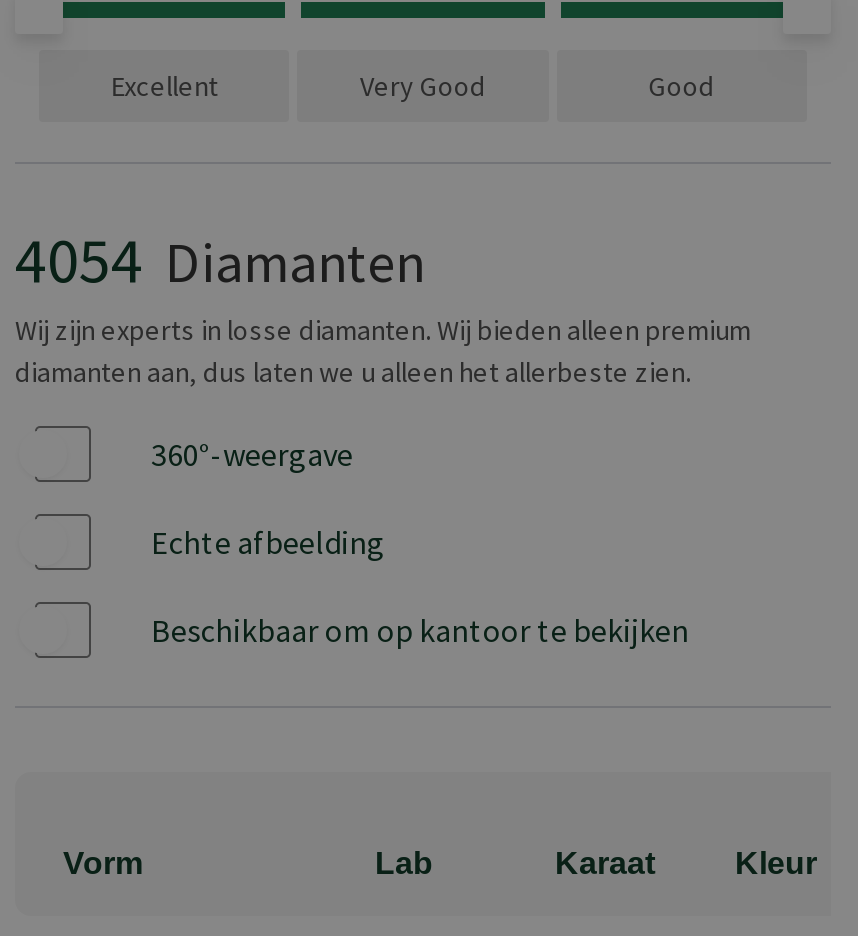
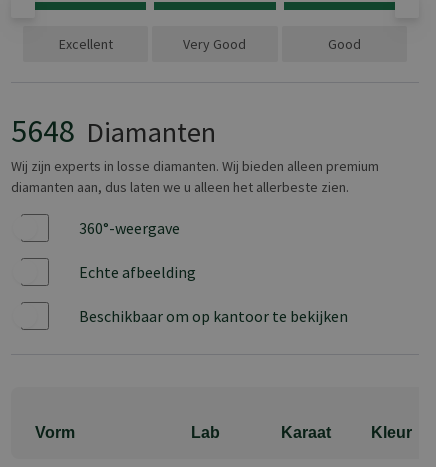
- 4054 Diamanten
+ 5648 Diamanten
